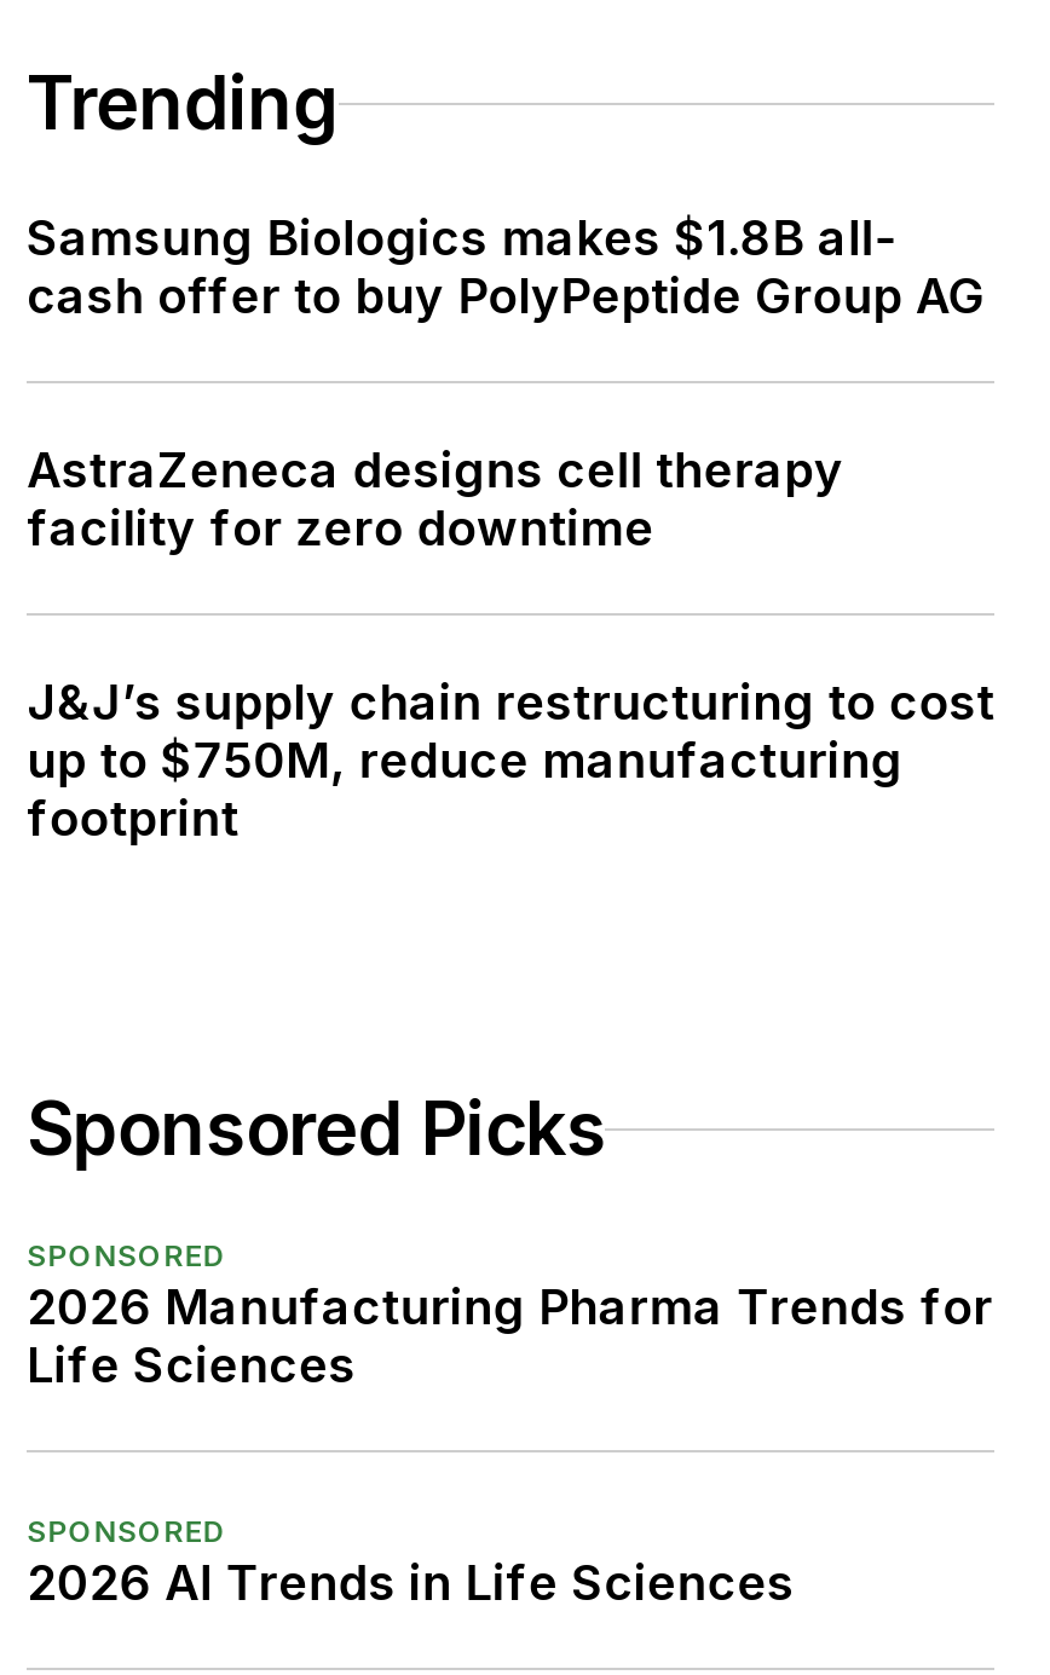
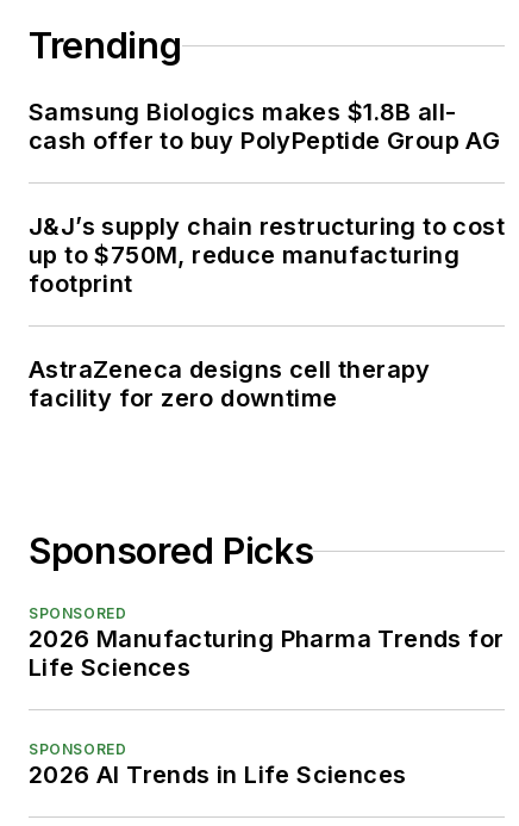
moved down: AstraZeneca designs cell therapy | facility for zero downtime

moved up: J&J’s supply chain restructuring to cost | up to $750M, reduce manufacturing | footprint
